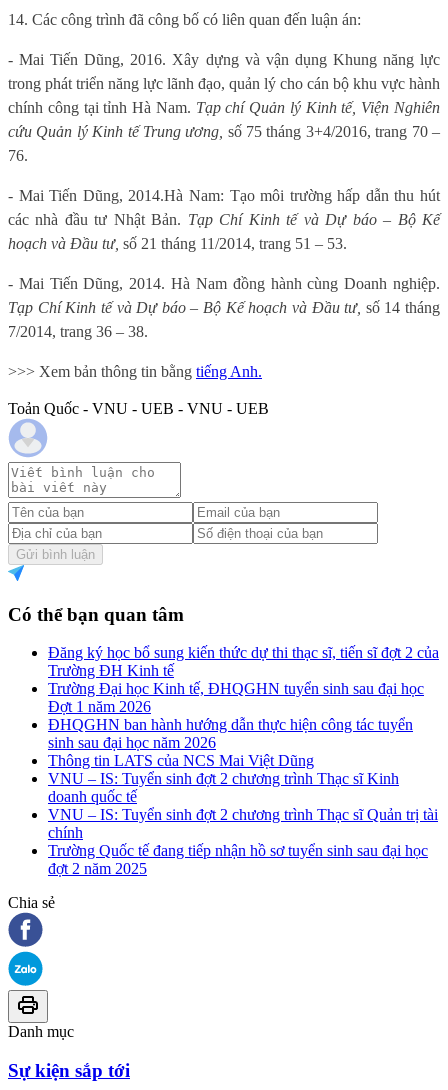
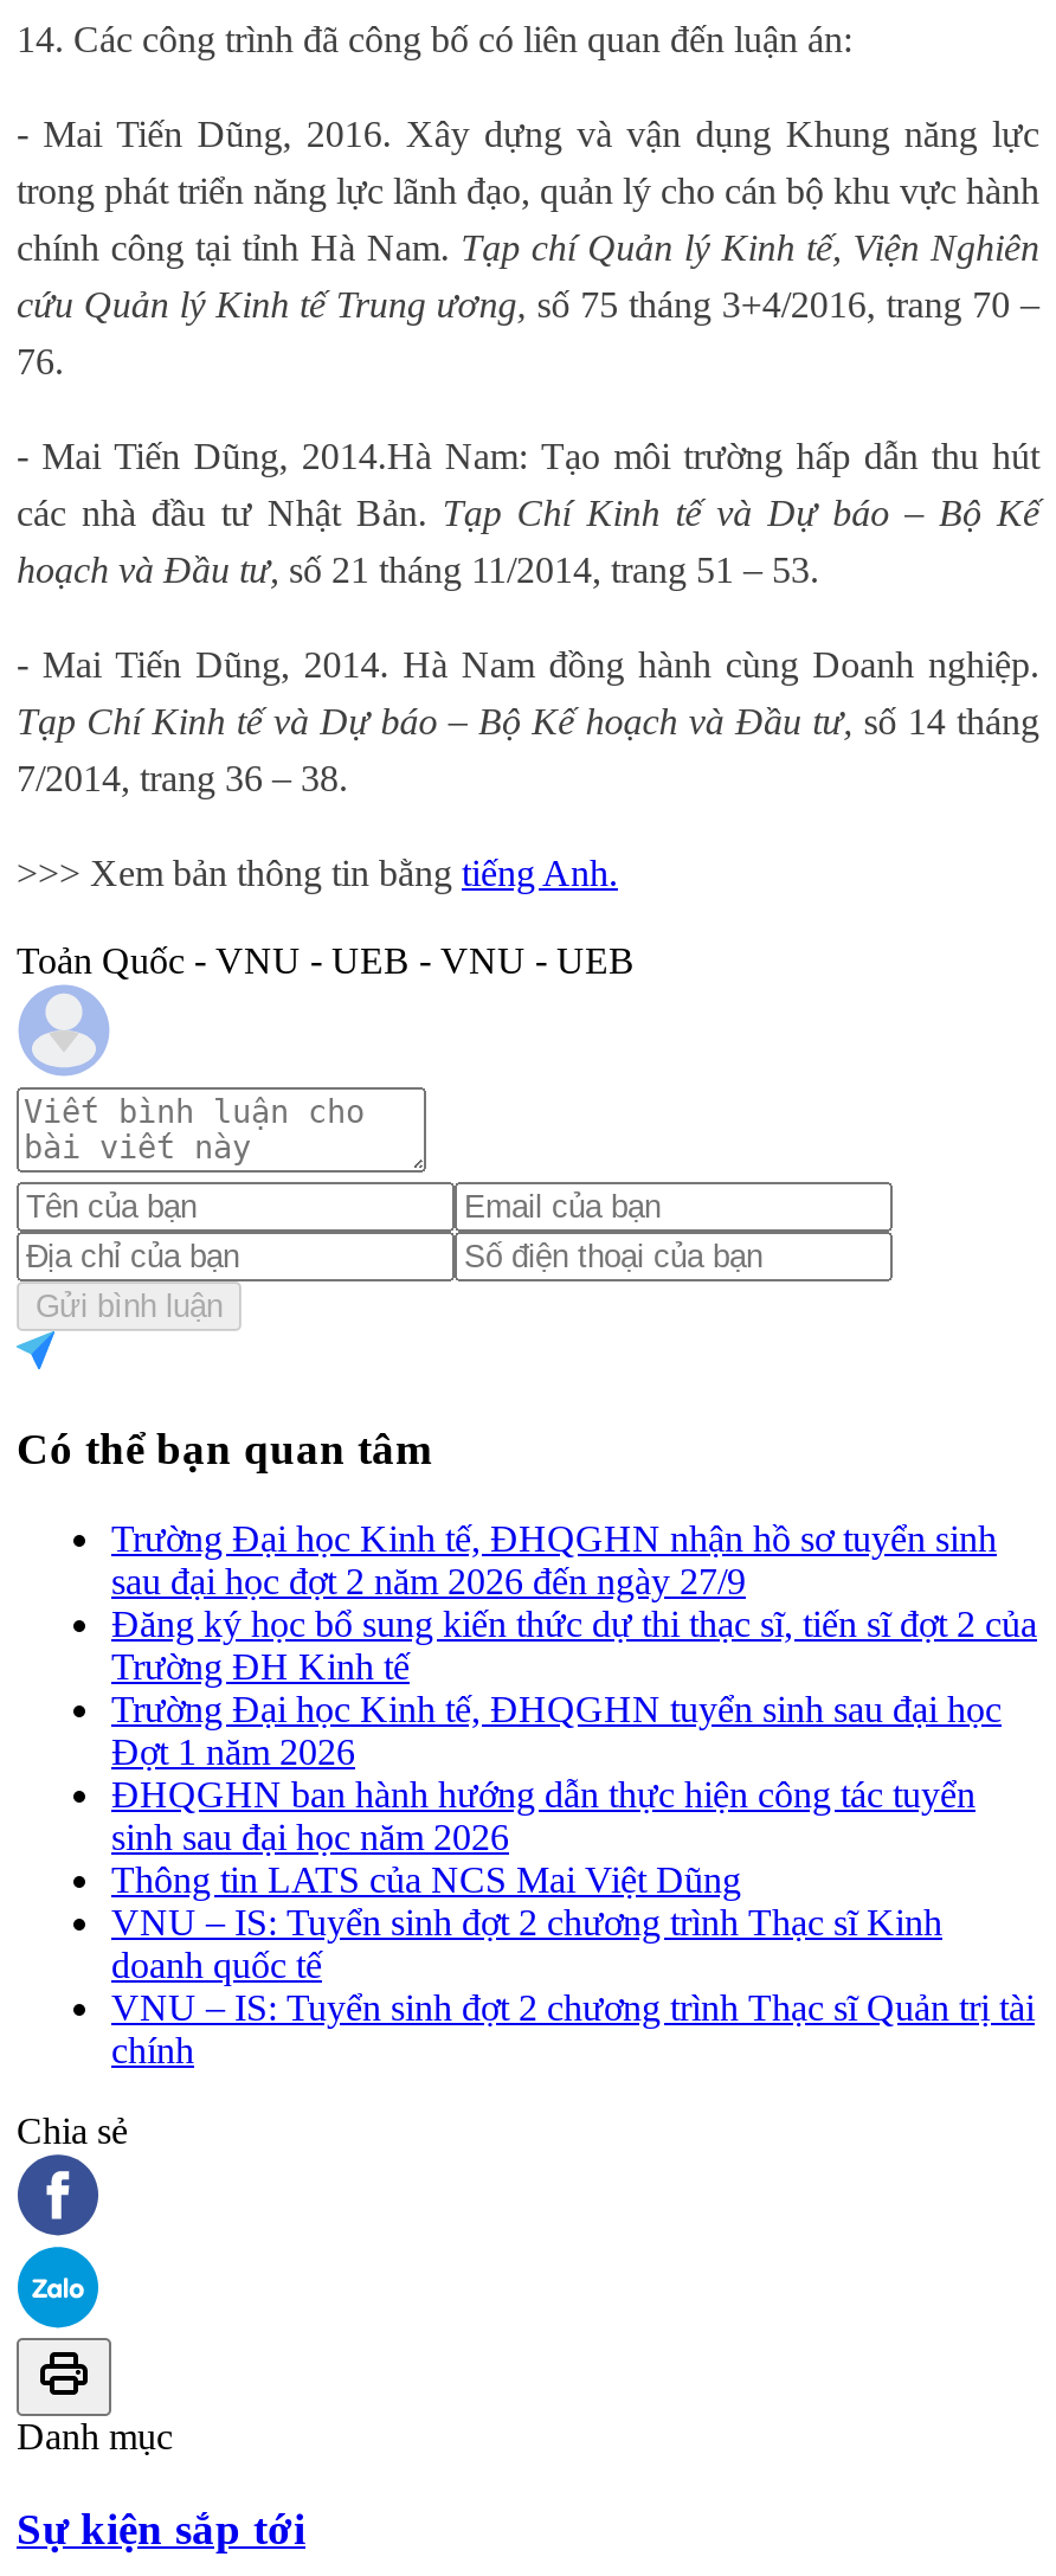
+ Trường Đại học Kinh tế, ĐHQGHN nhận hồ sơ tuyển sinh
+ sau đại học đợt 2 năm 2026 đến ngày 27/9

moved down: Đăng ký học bổ sung kiến thức dự thi thạc sĩ, tiến sĩ đợt 2 của | Trường ĐH Kinh tế | Trường Đại học Kinh tế, ĐHQGHN tuyển sinh sau đại học | ... | VNU – IS: Tuyển sinh đợt 2 chương trình Thạc sĩ Quản trị tài | chính

- Trường Quốc tế đang tiếp nhận hồ sơ tuyển sinh sau đại học
- đợt 2 năm 2025
